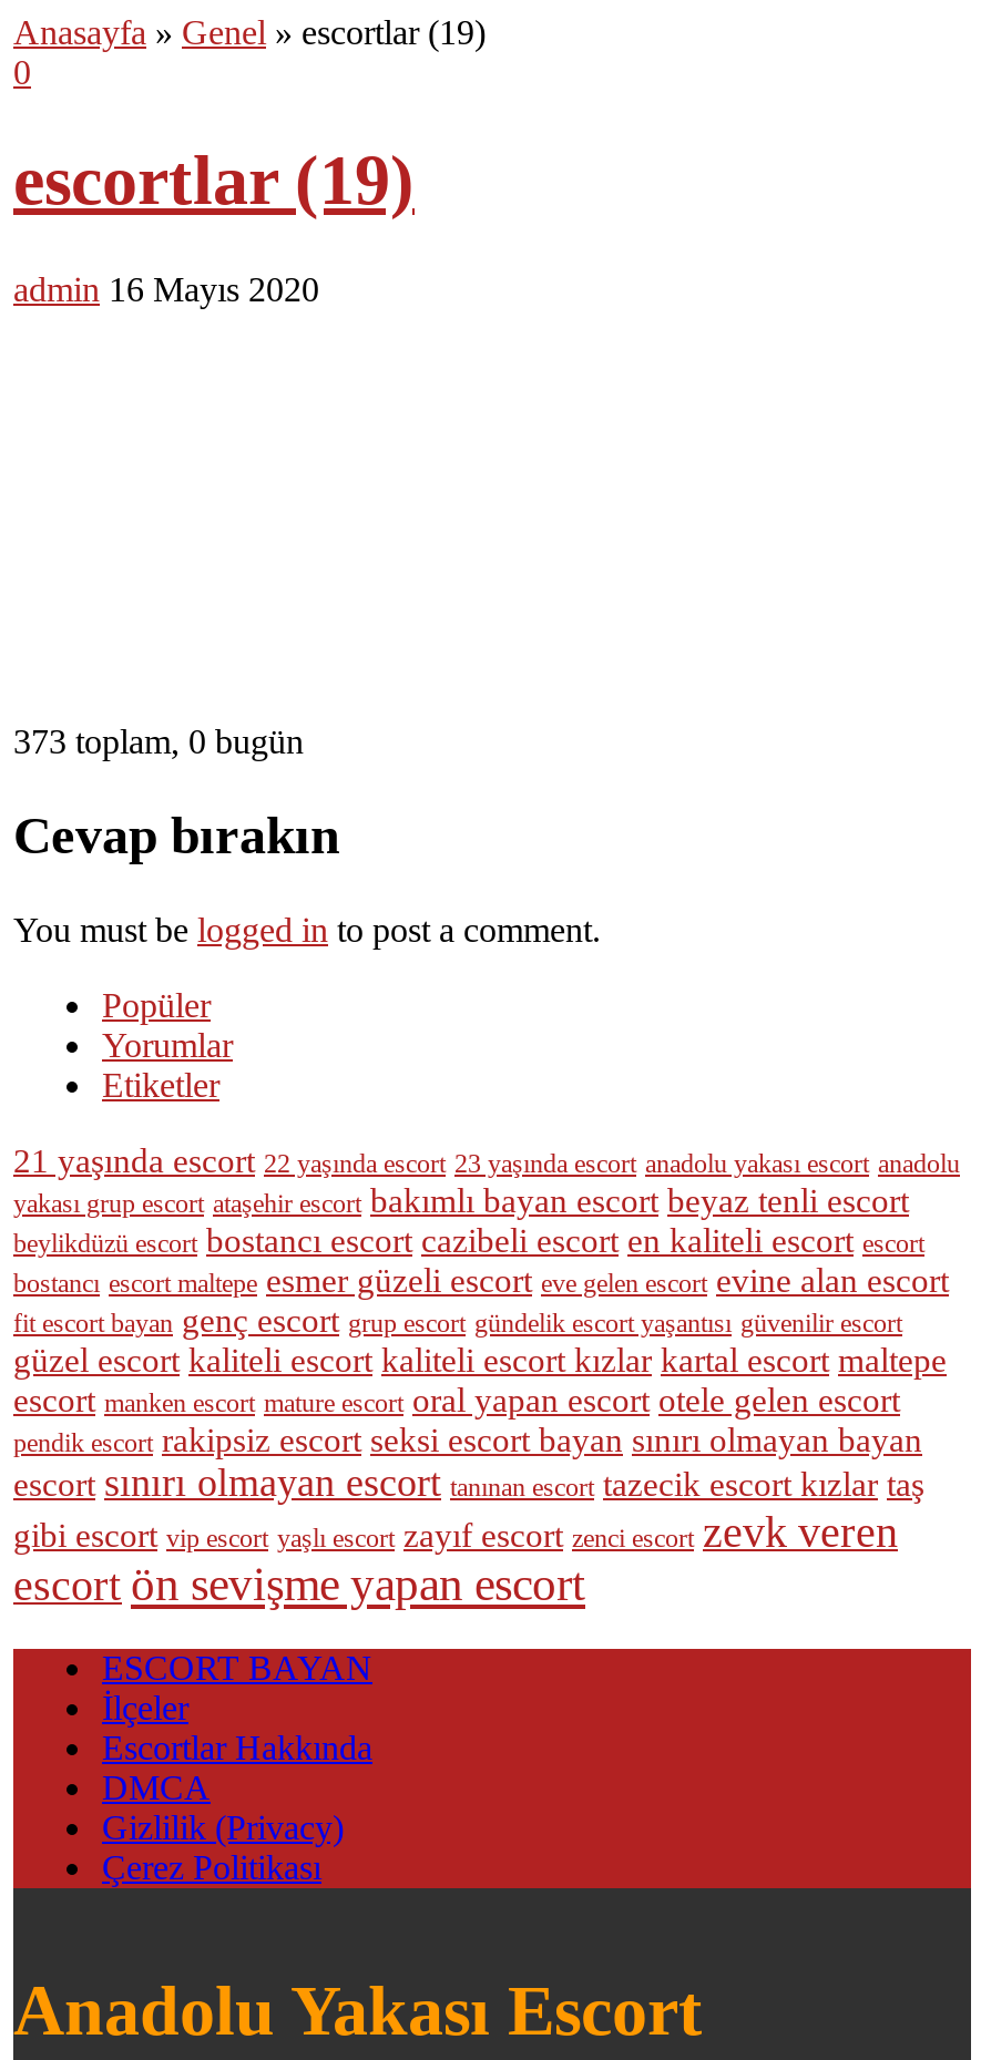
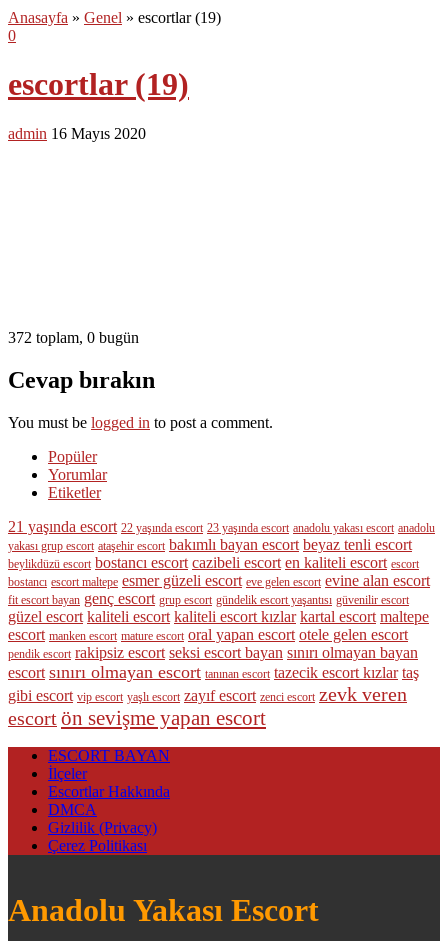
- 373 toplam, 0 bugün
+ 372 toplam, 0 bugün
